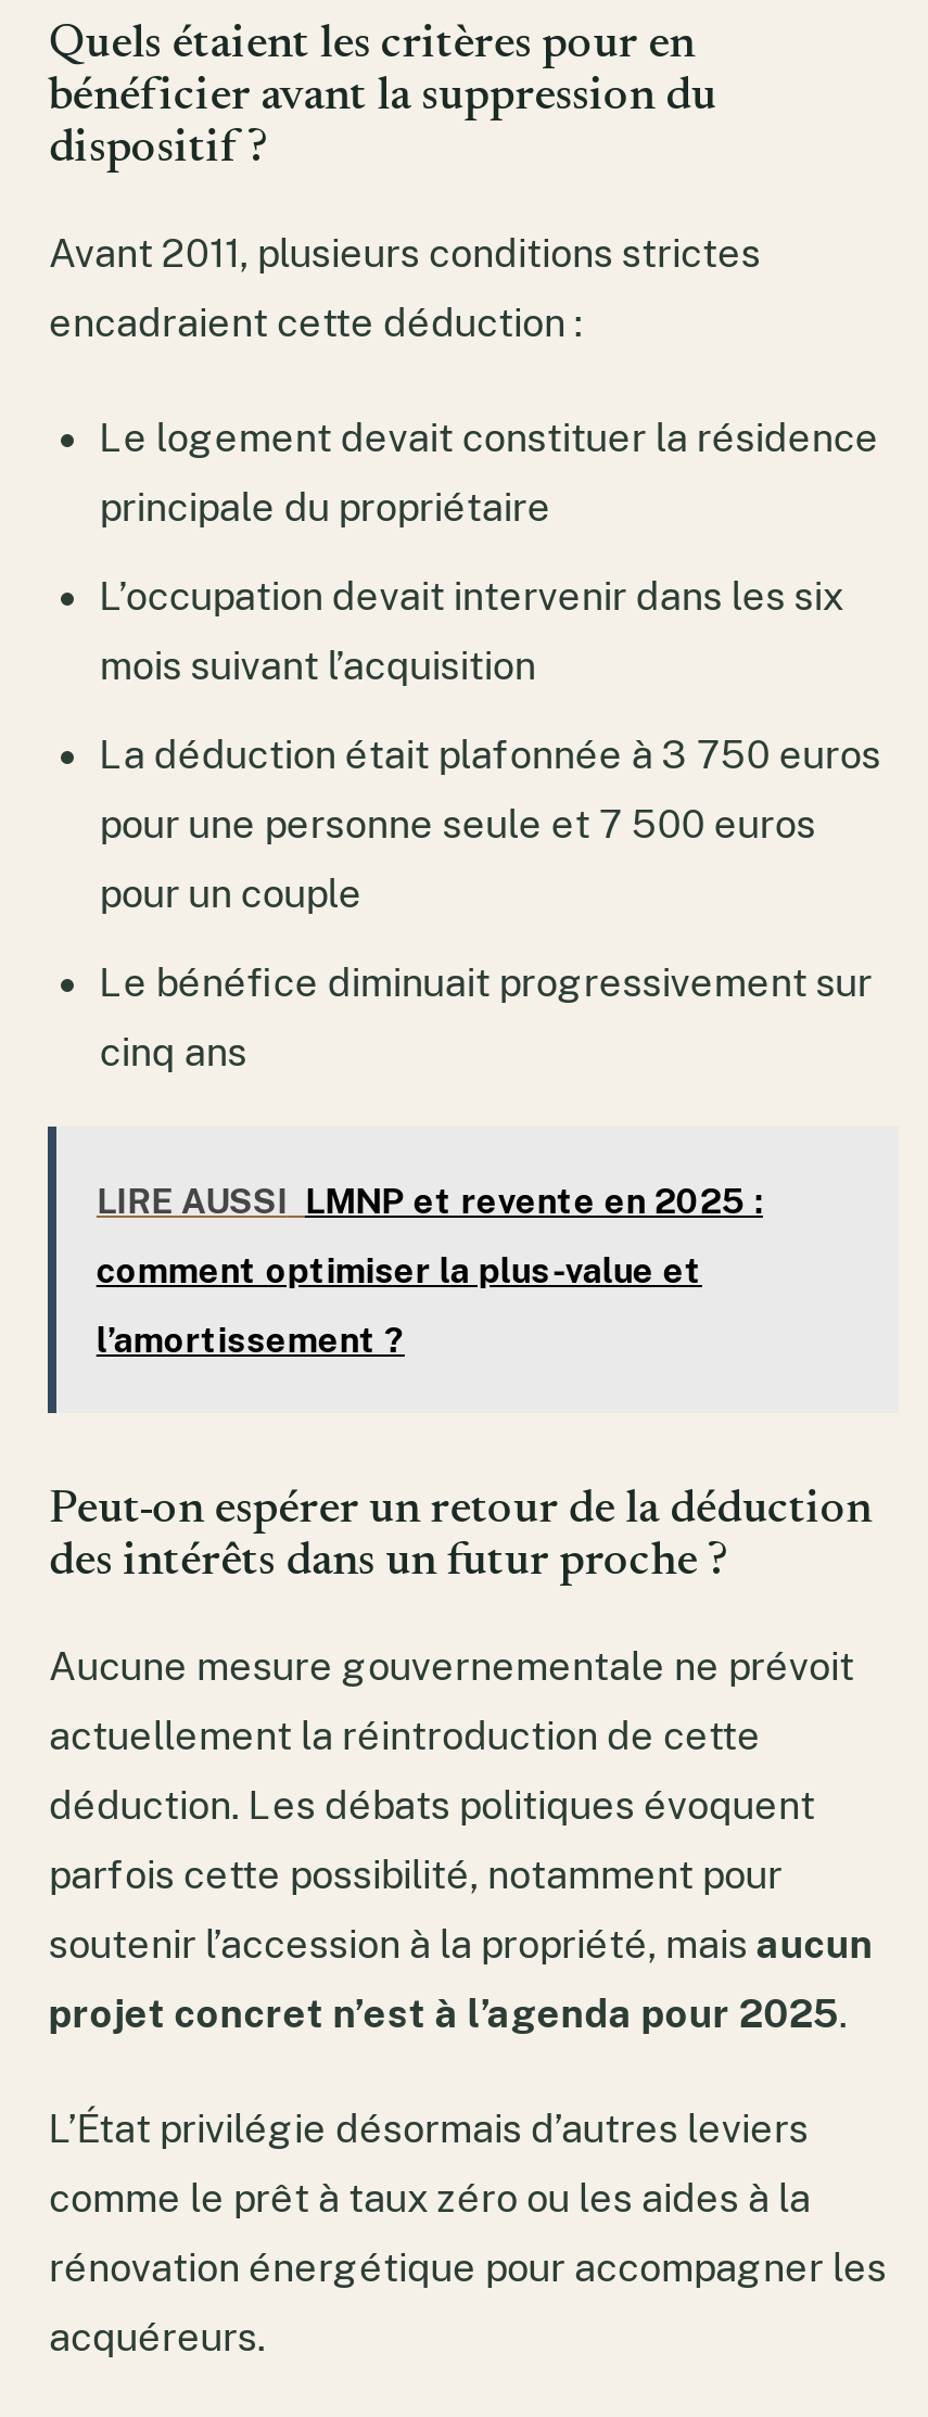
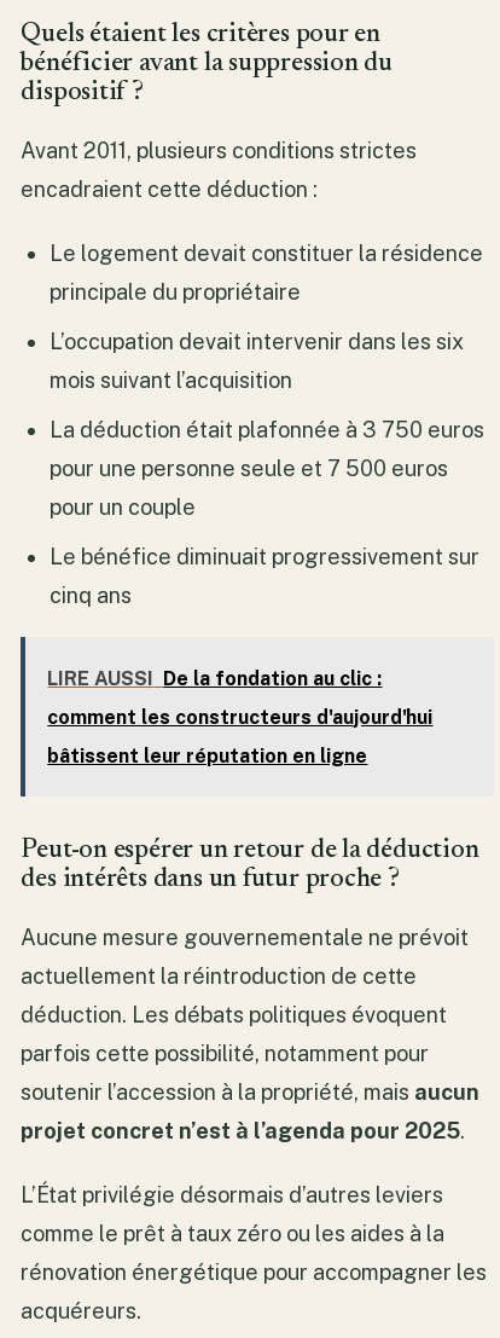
- LIRE AUSSI LMNP et revente en 2025 :
+ LIRE AUSSI De la fondation au clic :

- comment optimiser la plus-value et
+ comment les constructeurs d'aujourd'hui

- l’amortissement ?
+ bâtissent leur réputation en ligne
